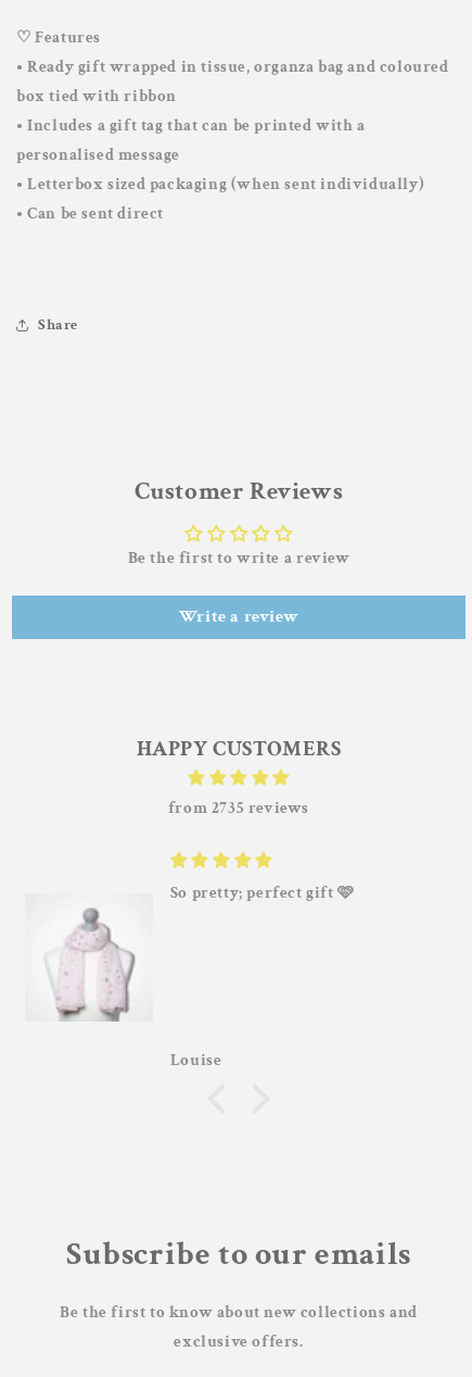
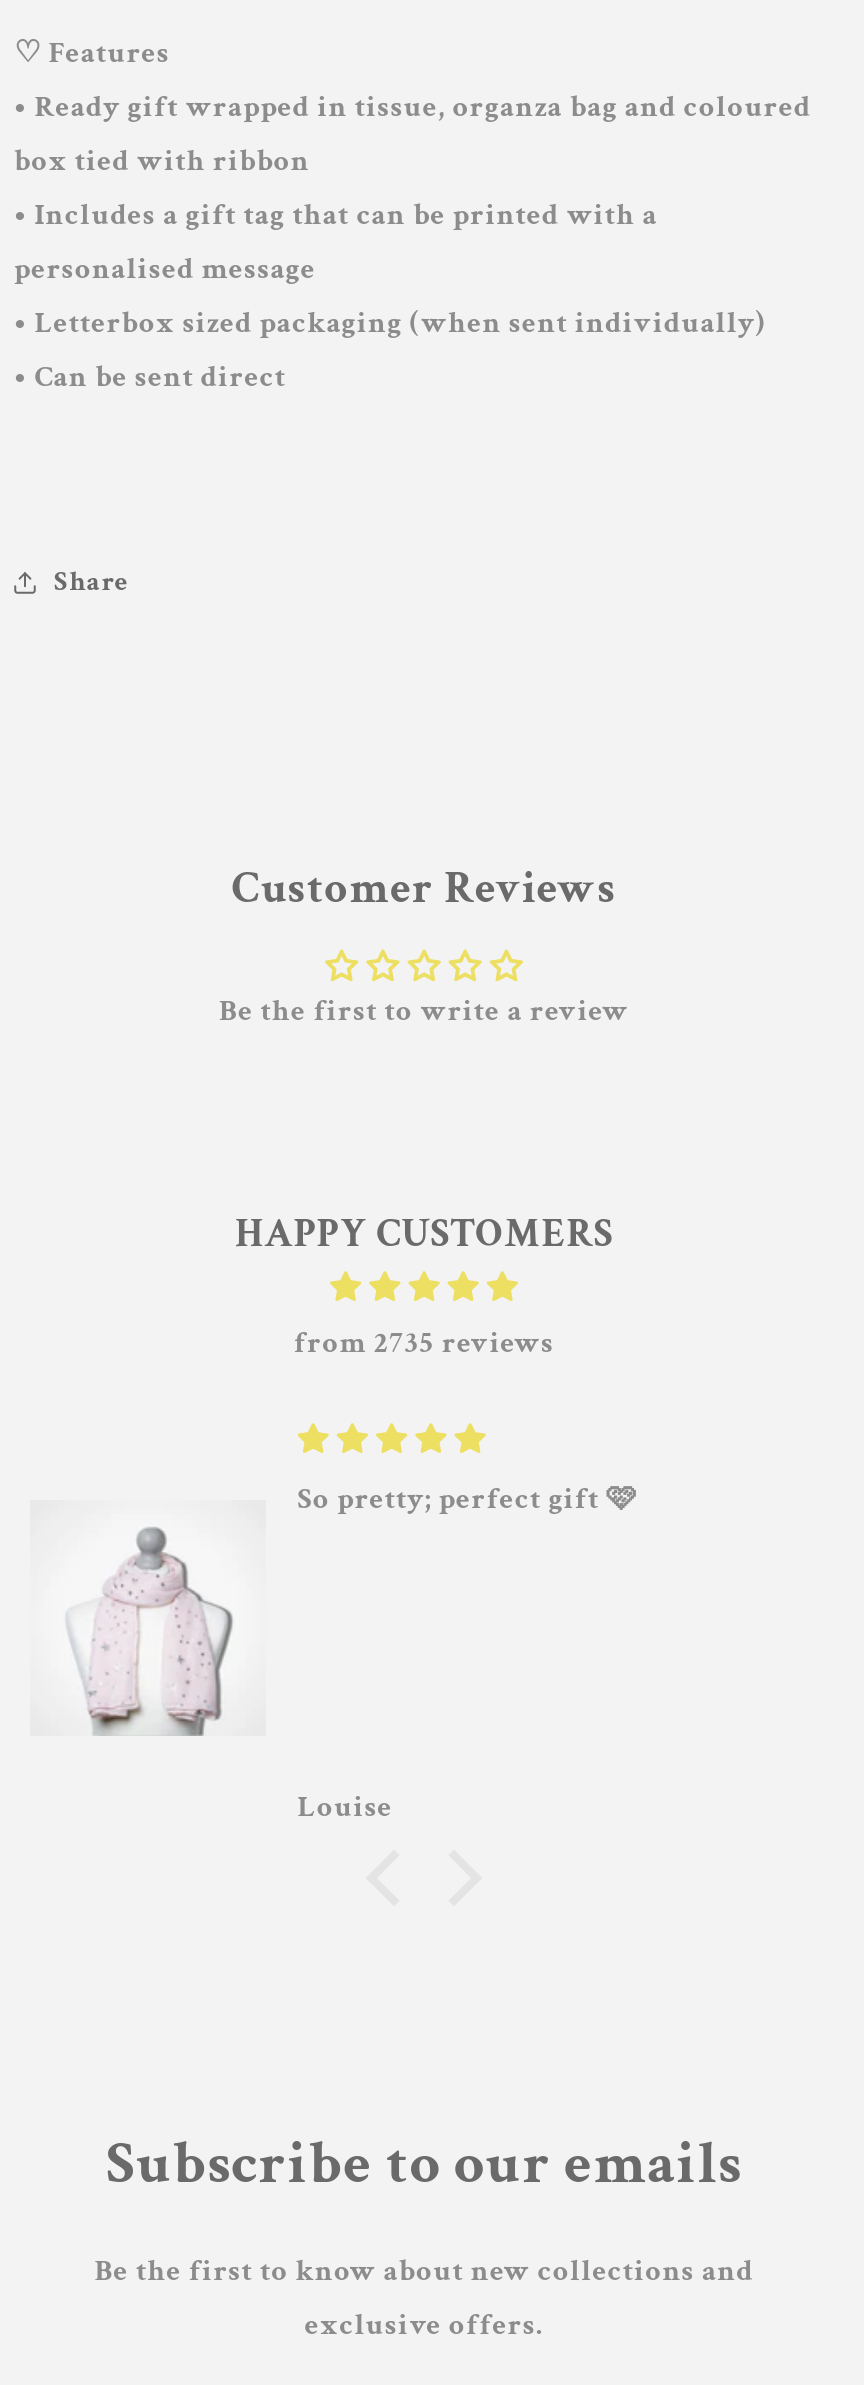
- Write a review
